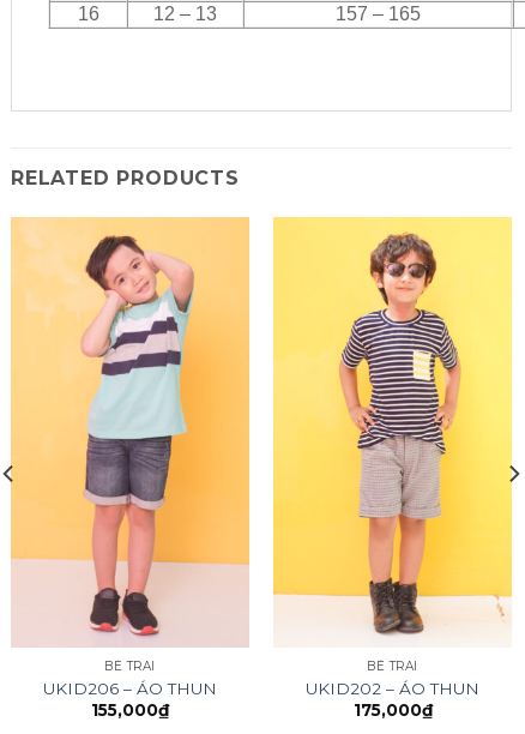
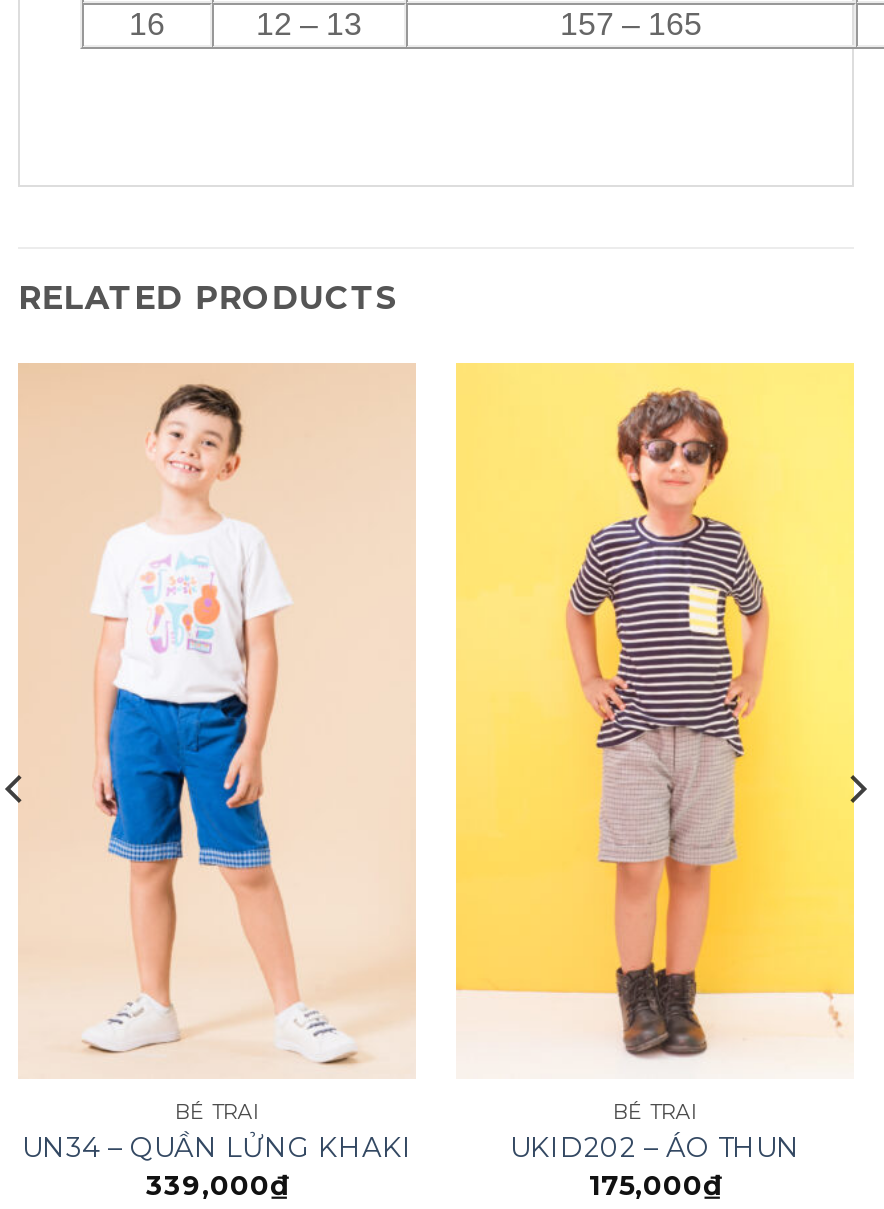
- [image]
- UKID206 – ÁO THUN
- 155,000₫
+ [image]
+ UN34 – QUẦN LỬNG KHAKI
+ 339,000₫
